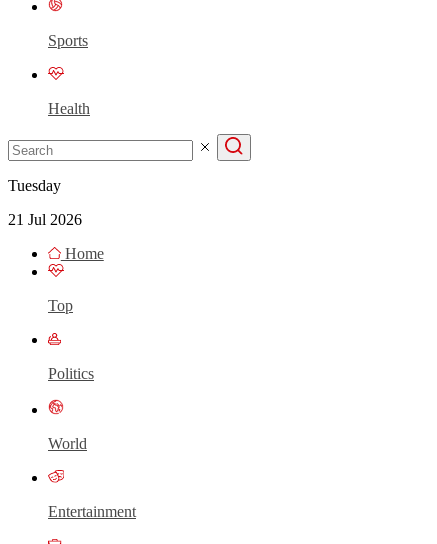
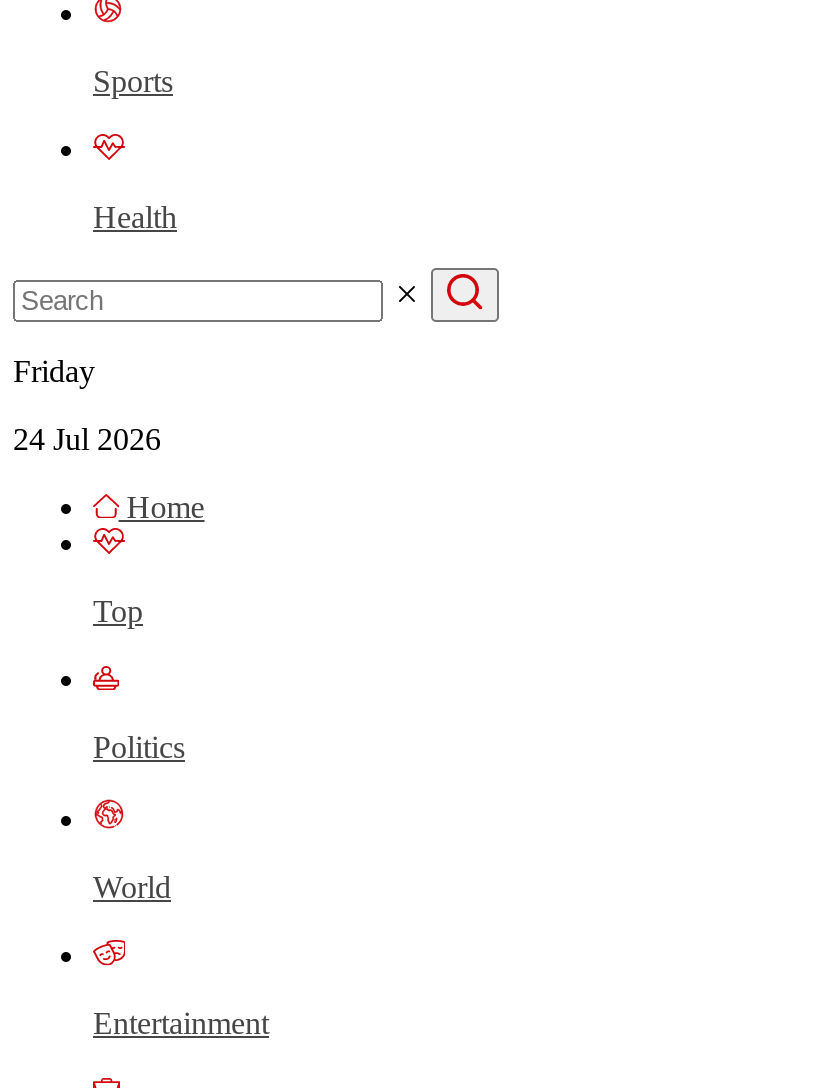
- Tuesday
+ Friday

- 21 Jul 2026
+ 24 Jul 2026
